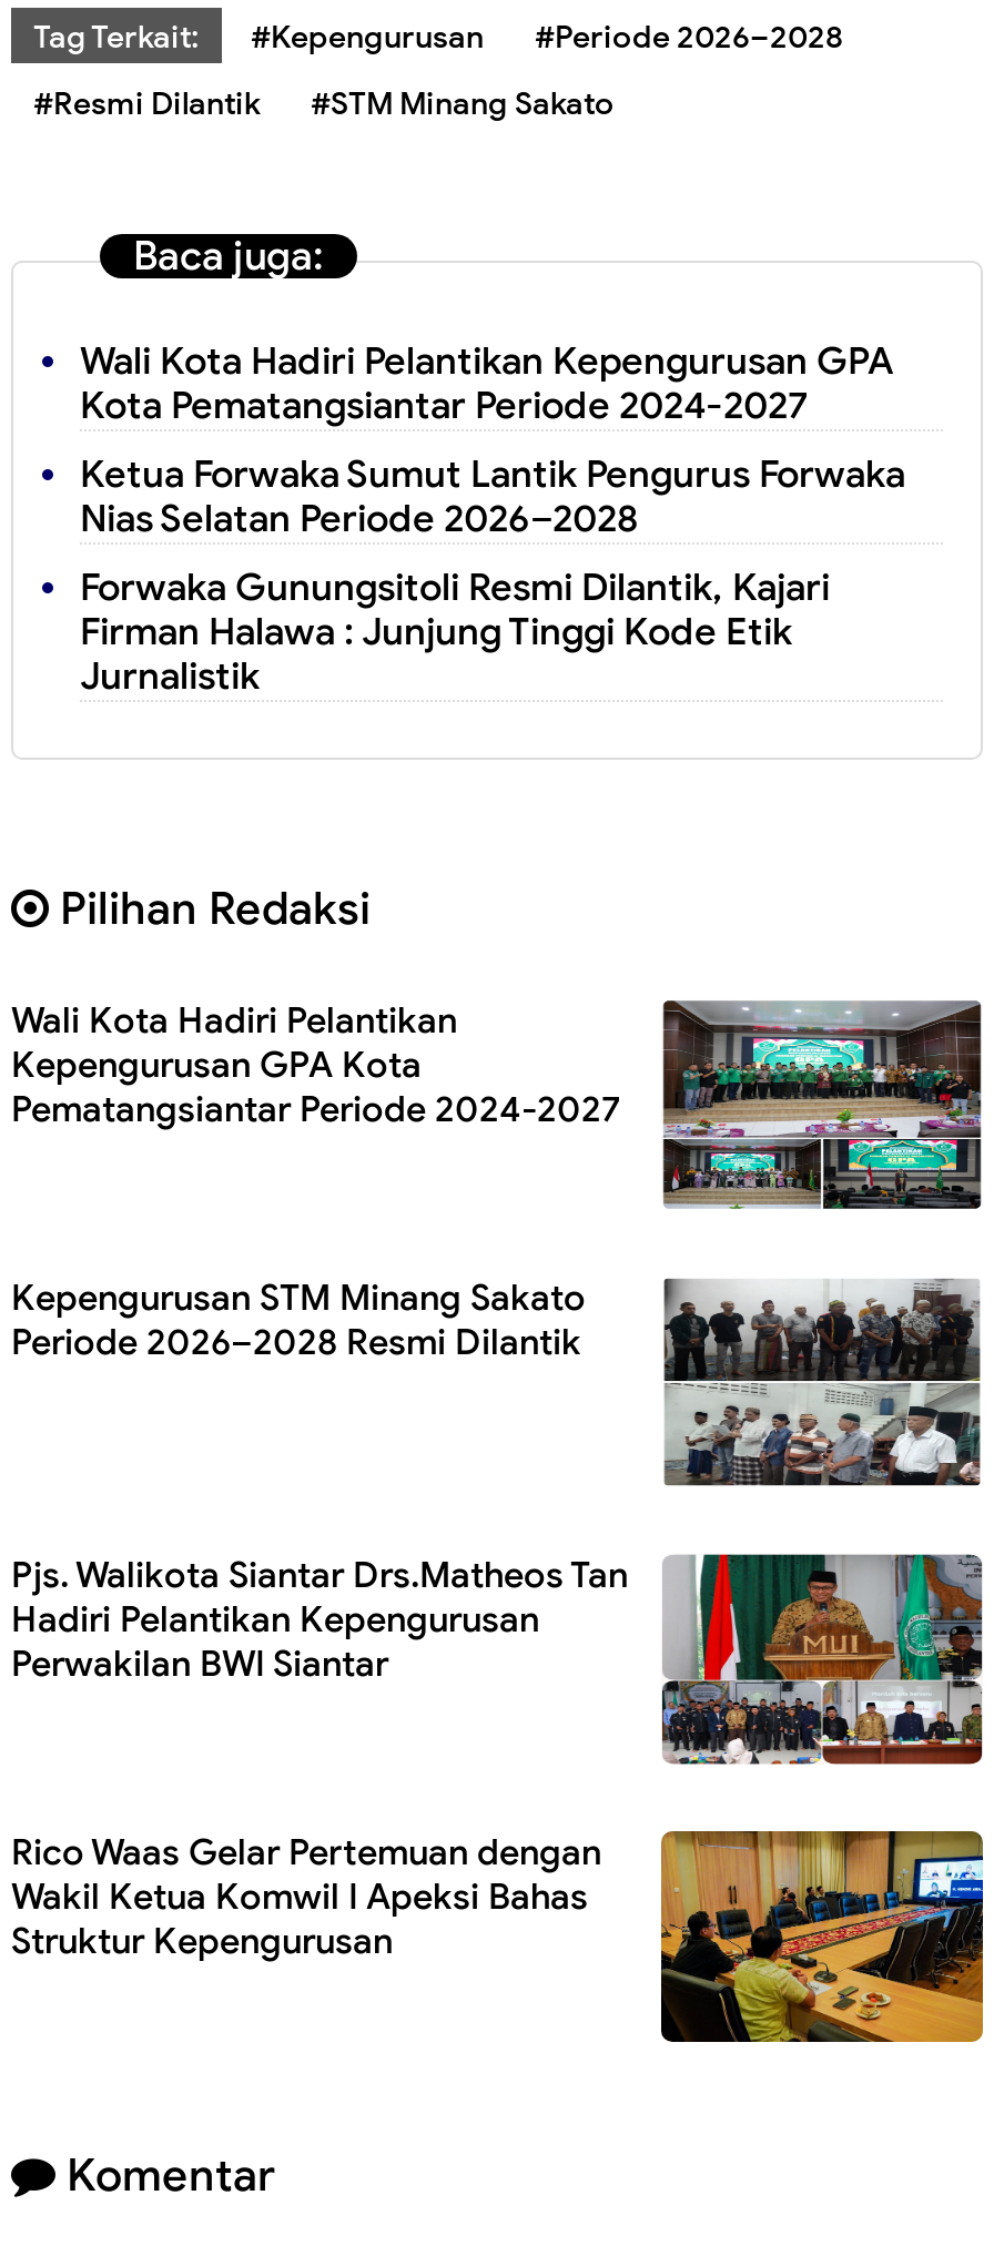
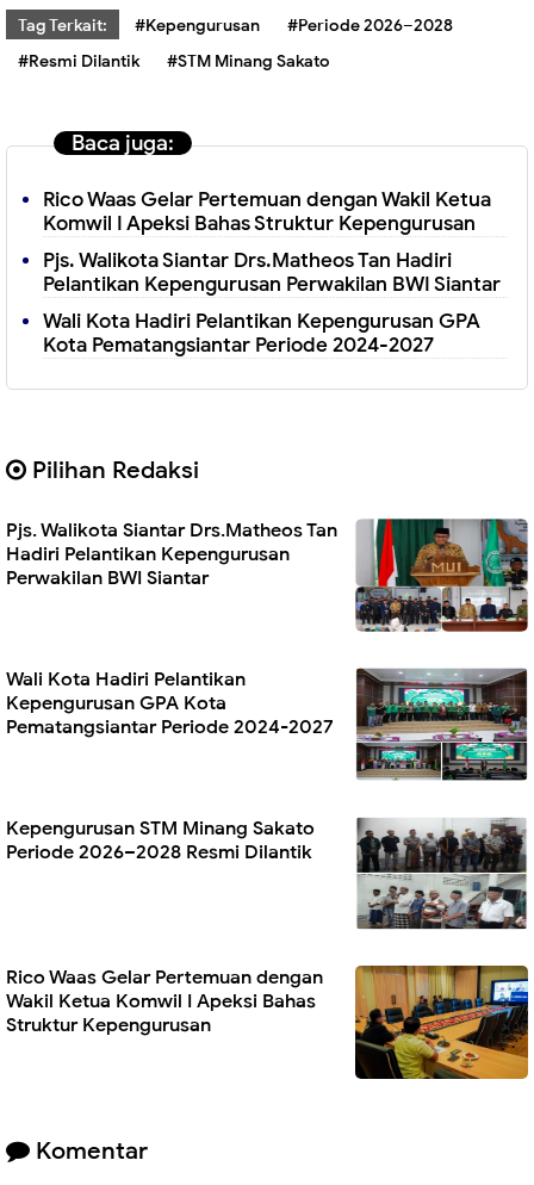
+ Rico Waas Gelar Pertemuan dengan Wakil Ketua
+ Komwil I Apeksi Bahas Struktur Kepengurusan
+ Pjs. Walikota Siantar Drs.Matheos Tan Hadiri
+ Pelantikan Kepengurusan Perwakilan BWI Siantar

moved down: Wali Kota Hadiri Pelantikan Kepengurusan GPA | Kota Pematangsiantar Periode 2024-2027

- Ketua Forwaka Sumut Lantik Pengurus Forwaka
- Nias Selatan Periode 2026–2028
- Forwaka Gunungsitoli Resmi Dilantik, Kajari
- Firman Halawa : Junjung Tinggi Kode Etik
- Jurnalistik

moved down: [image] | Wali Kota Hadiri Pelantikan | Kepengurusan GPA Kota | Pematangsiantar Periode 2024-2027 | Kepengurusan STM Minang Sakato | Periode 2026–2028 Resmi Dilantik

moved down: [image]

moved up: [image] | Pjs. Walikota Siantar Drs.Matheos Tan | Hadiri Pelantikan Kepengurusan | Perwakilan BWI Siantar
